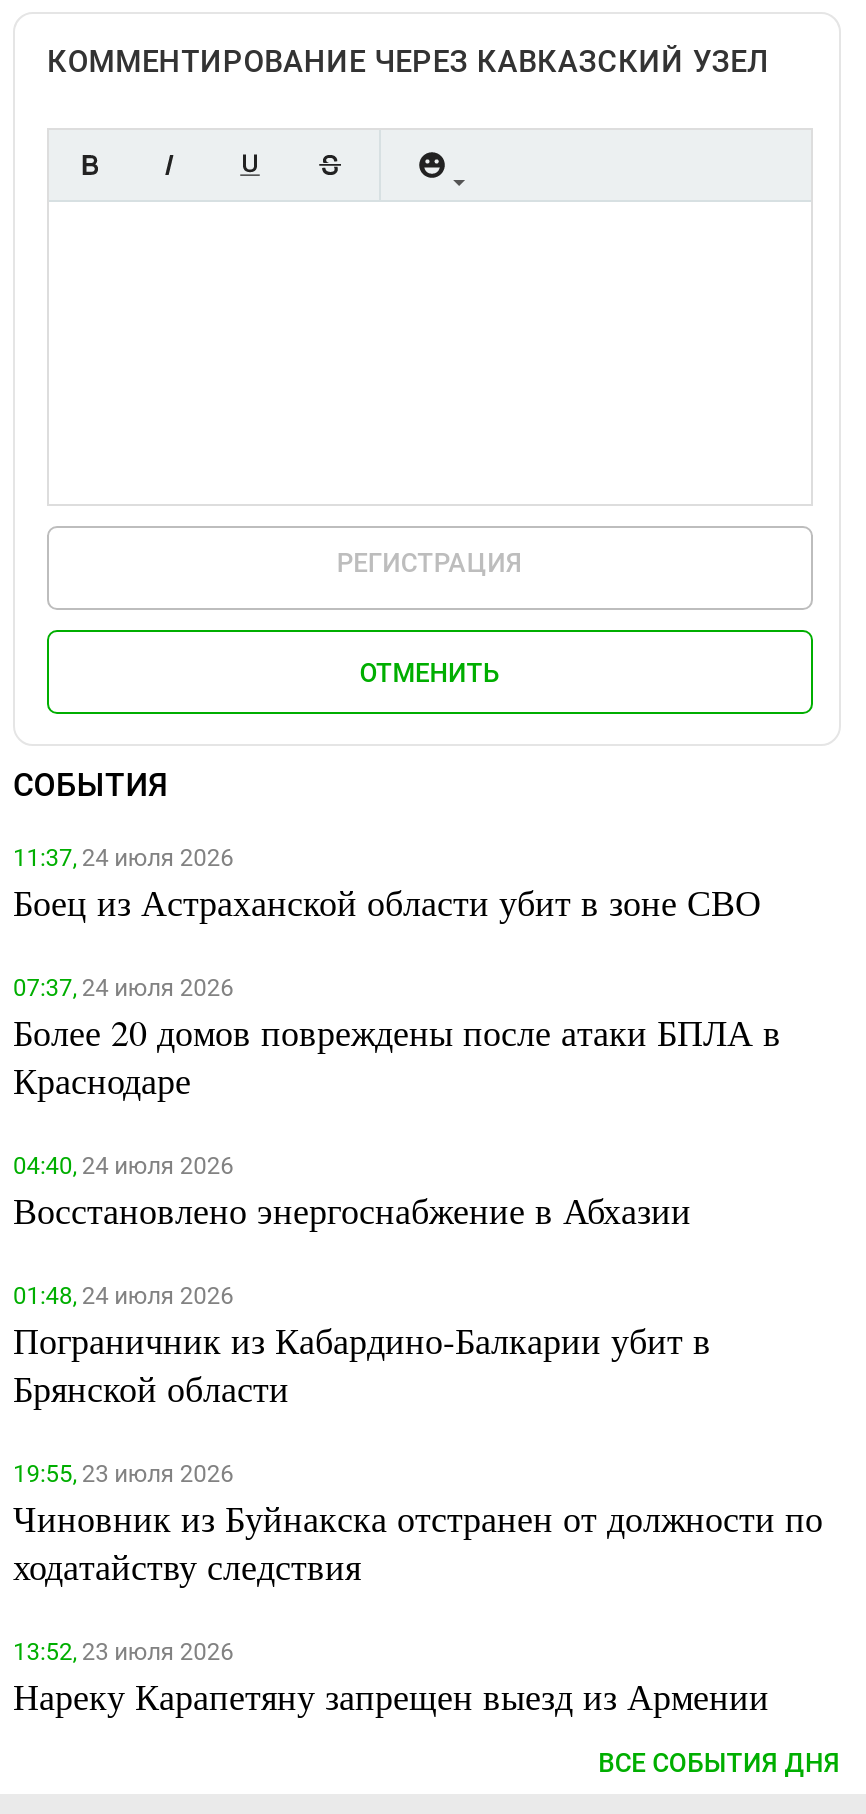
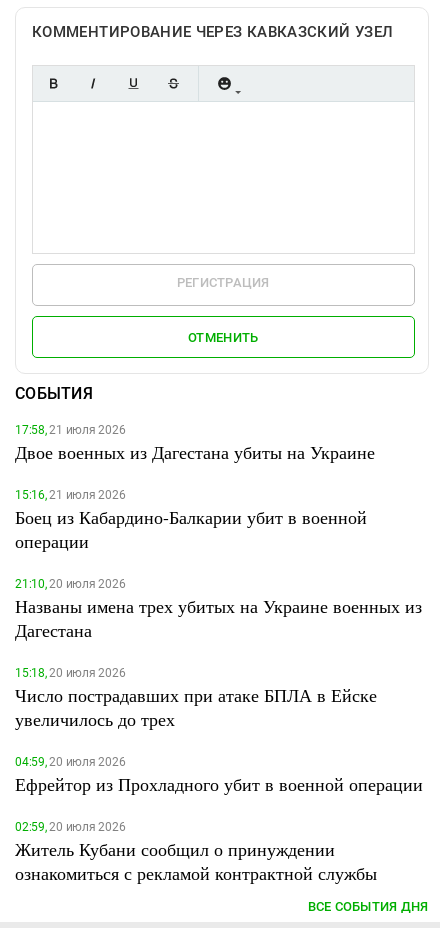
- 11:37, 24 июля 2026
- Боец из Астраханской области убит в зоне СВО
+ 17:58, 21 июля 2026
+ Двое военных из Дагестана убиты на Украине

- 07:37, 24 июля 2026
- Более 20 домов повреждены после атаки БПЛА в
- Краснодаре
+ 15:16, 21 июля 2026
+ Боец из Кабардино-Балкарии убит в военной
+ операции

- 04:40, 24 июля 2026
- Восстановлено энергоснабжение в Абхазии
+ 21:10, 20 июля 2026
+ Названы имена трех убитых на Украине военных из
+ Дагестана

- 01:48, 24 июля 2026
- Пограничник из Кабардино-Балкарии убит в
- Брянской области
+ 15:18, 20 июля 2026
+ Число пострадавших при атаке БПЛА в Ейске
+ увеличилось до трех

- 19:55, 23 июля 2026
- Чиновник из Буйнакска отстранен от должности по
- ходатайству следствия
+ 04:59, 20 июля 2026
+ Ефрейтор из Прохладного убит в военной операции

- 13:52, 23 июля 2026
- Нареку Карапетяну запрещен выезд из Армении
+ 02:59, 20 июля 2026
+ Житель Кубани сообщил о принуждении
+ ознакомиться с рекламой контрактной службы
